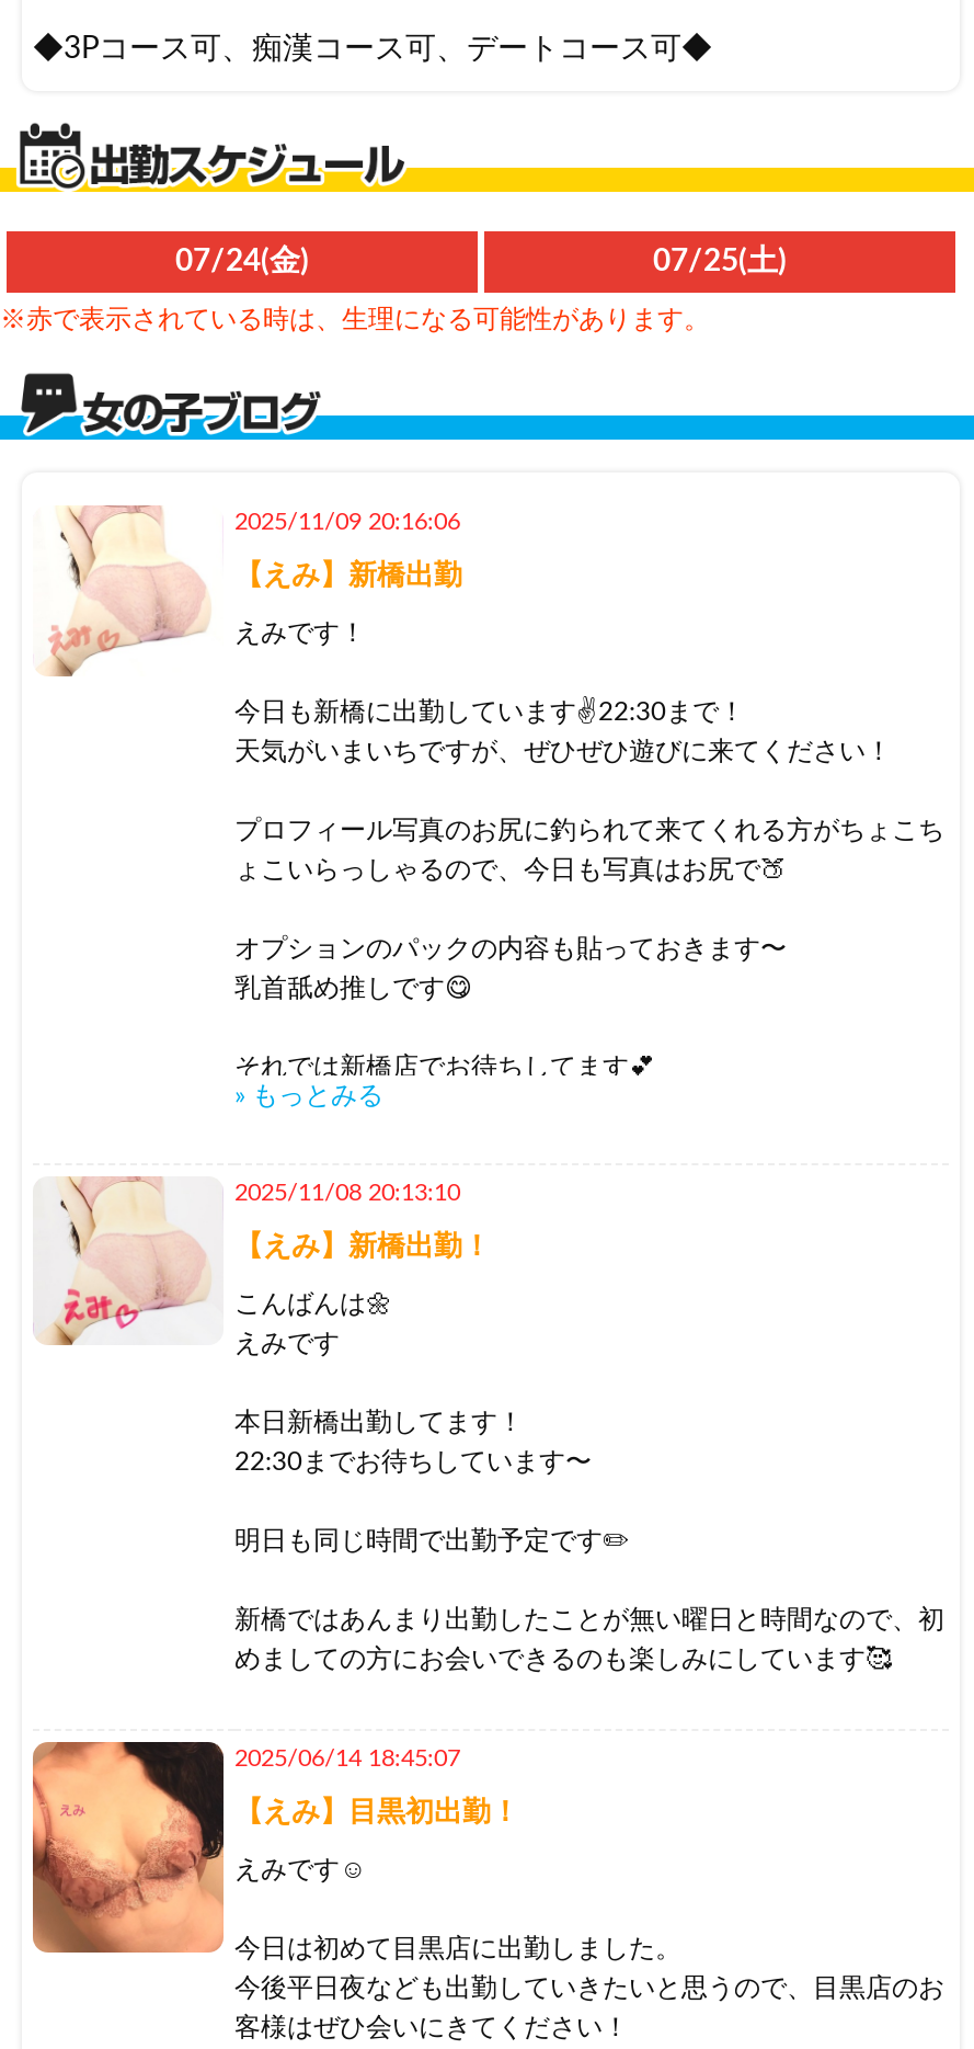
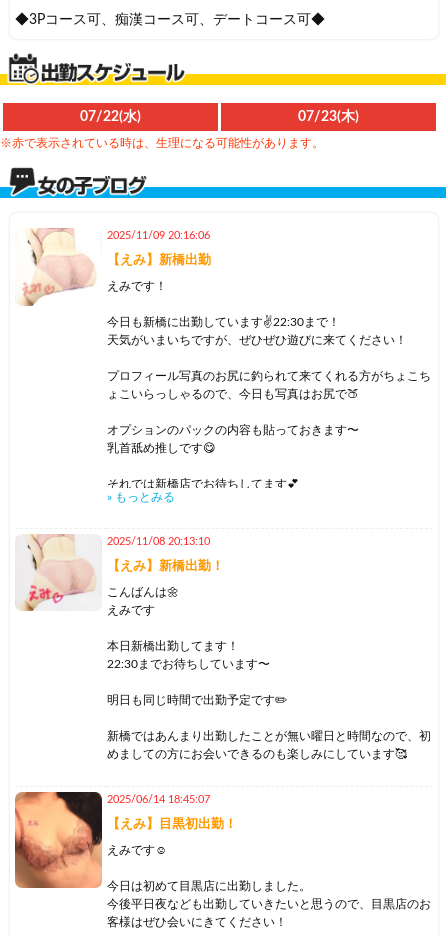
- 07/24(金)
- 07/25(土)
+ 07/22(水)
+ 07/23(木)
